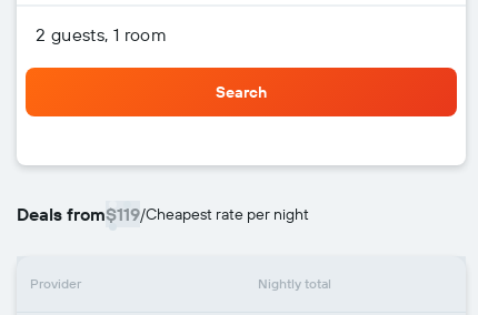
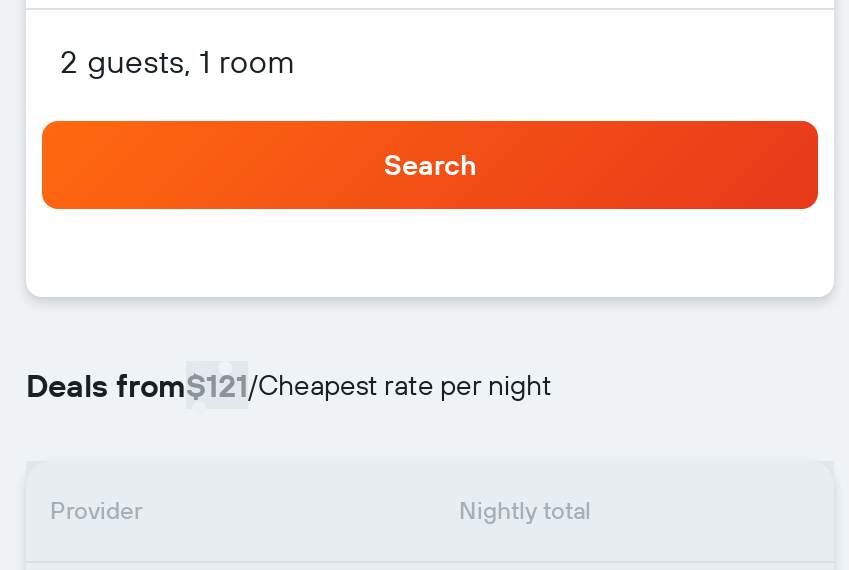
- Deals from$119/Cheapest rate per night
+ Deals from$121/Cheapest rate per night
